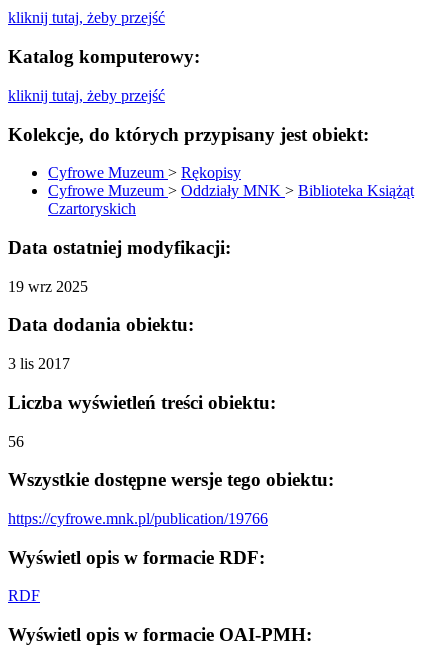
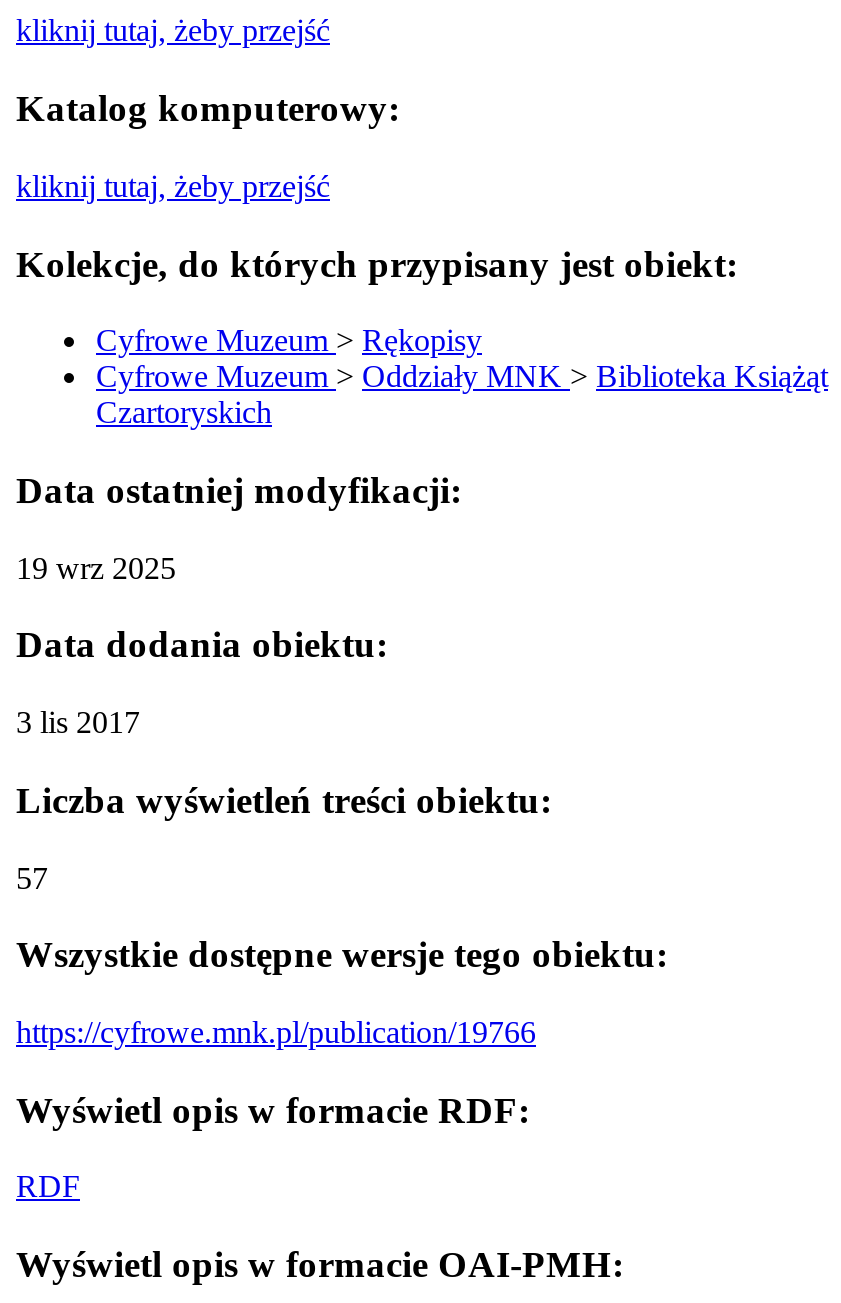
- 56
+ 57
